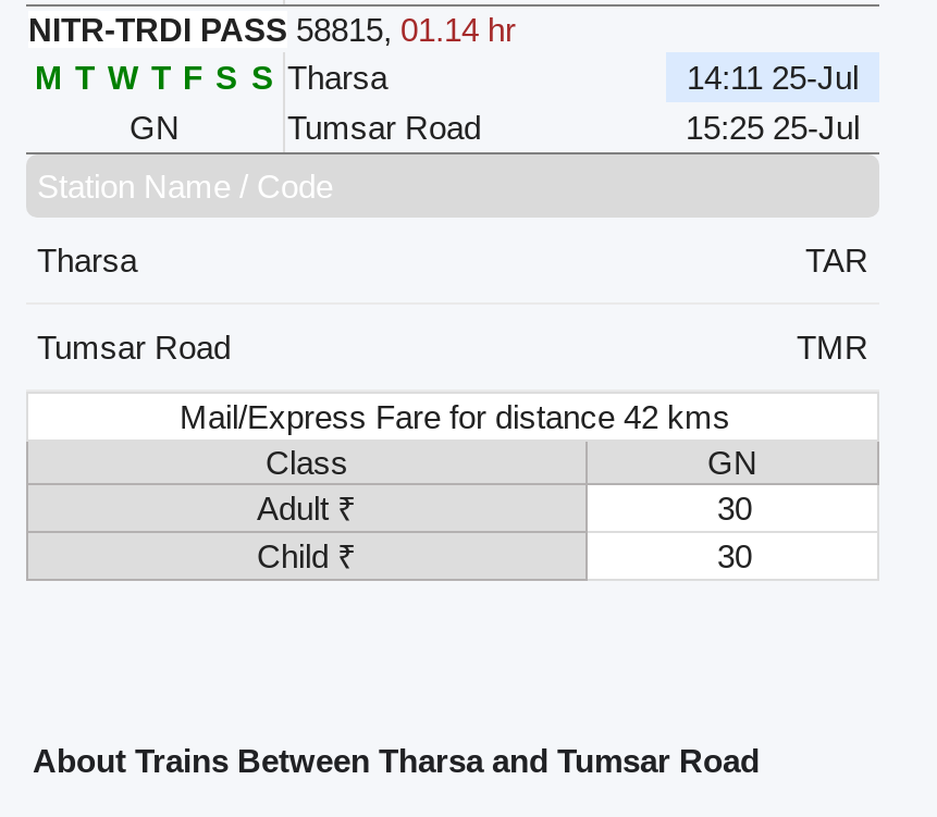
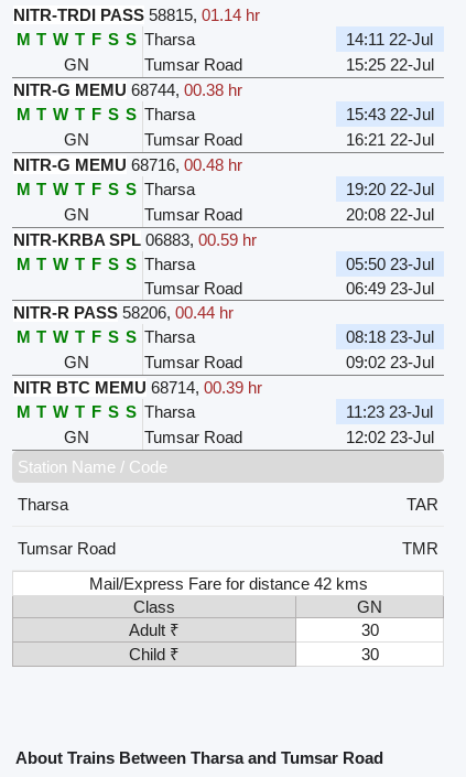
- 14:11 25-Jul
+ 14:11 22-Jul

- 15:25 25-Jul
+ 15:25 22-Jul
+ NITR-G MEMU 68744, 00.38 hr
+ M T W T F S S Tharsa
+ 15:43 22-Jul
+ GN
+ Tumsar Road
+ 16:21 22-Jul
+ NITR-G MEMU 68716, 00.48 hr
+ M T W T F S S Tharsa
+ 19:20 22-Jul
+ GN
+ Tumsar Road
+ 20:08 22-Jul
+ NITR-KRBA SPL 06883, 00.59 hr
+ M T W T F S S Tharsa
+ 05:50 23-Jul
+ Tumsar Road
+ 06:49 23-Jul
+ NITR-R PASS 58206, 00.44 hr
+ M T W T F S S Tharsa
+ 08:18 23-Jul
+ GN
+ Tumsar Road
+ 09:02 23-Jul
+ NITR BTC MEMU 68714, 00.39 hr
+ M T W T F S S Tharsa
+ 11:23 23-Jul
+ GN
+ Tumsar Road
+ 12:02 23-Jul
